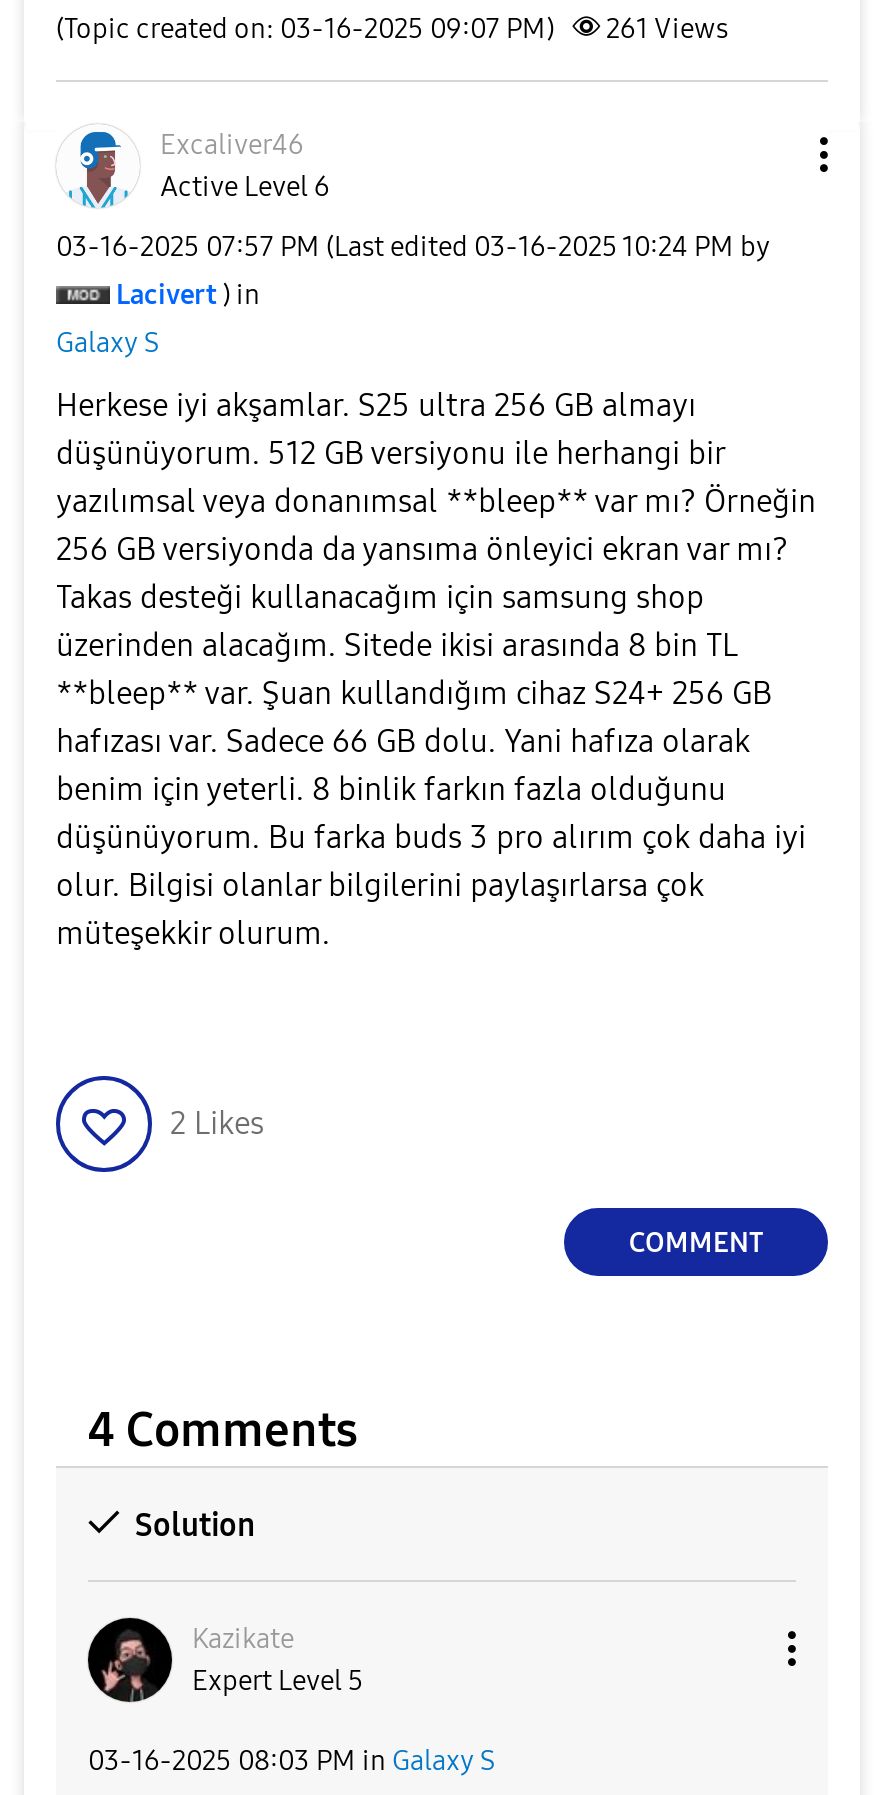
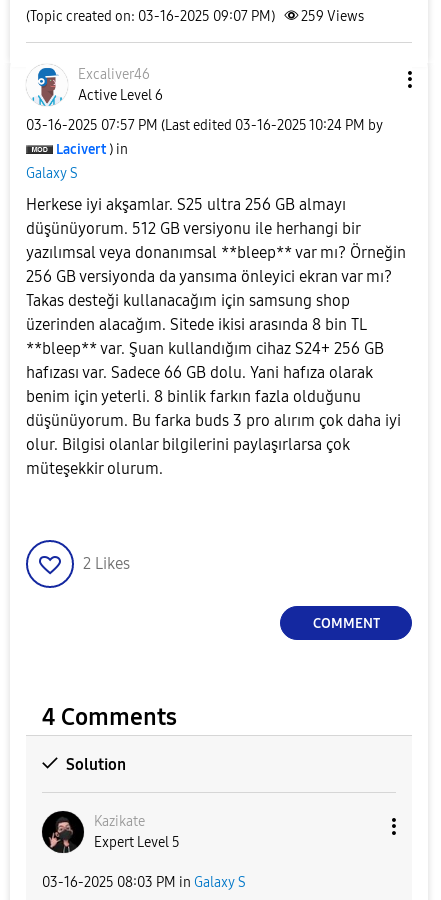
- (Topic created on: 03-16-2025 09:07 PM) 261 Views
+ (Topic created on: 03-16-2025 09:07 PM) 259 Views
